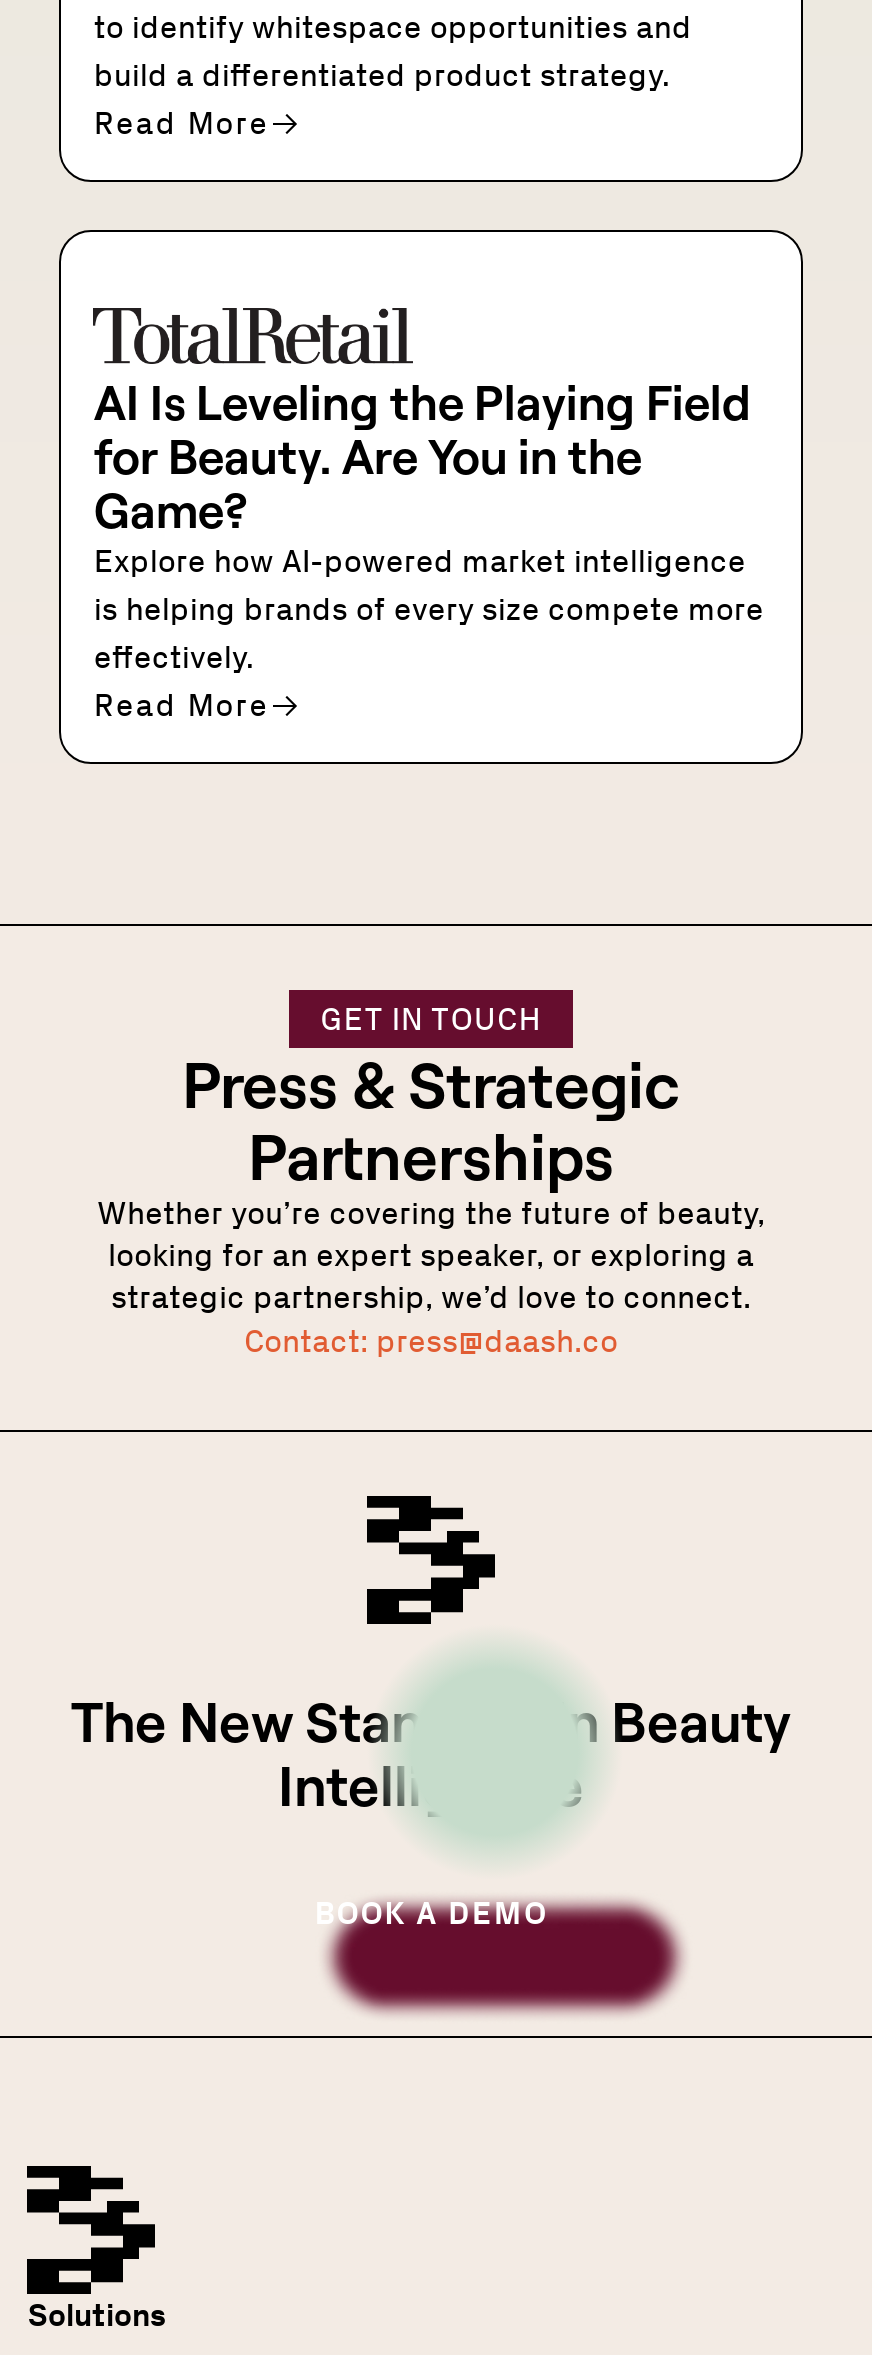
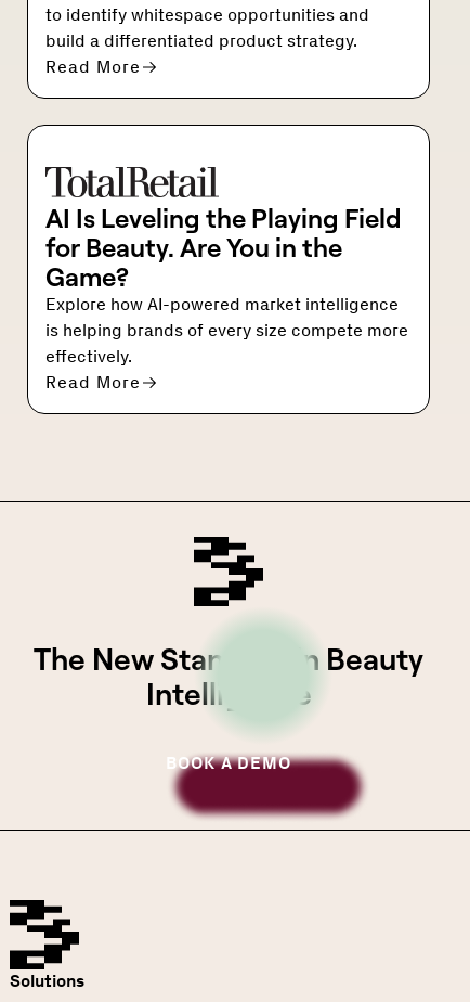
- GET IN TOUCH
- Press&Strategic
- Partnerships
- Whether you’re covering the future of beauty,
- looking for an expert speaker, or exploring a
- strategic partnership, we’d love to connect.
- Contact: press@daash.co
